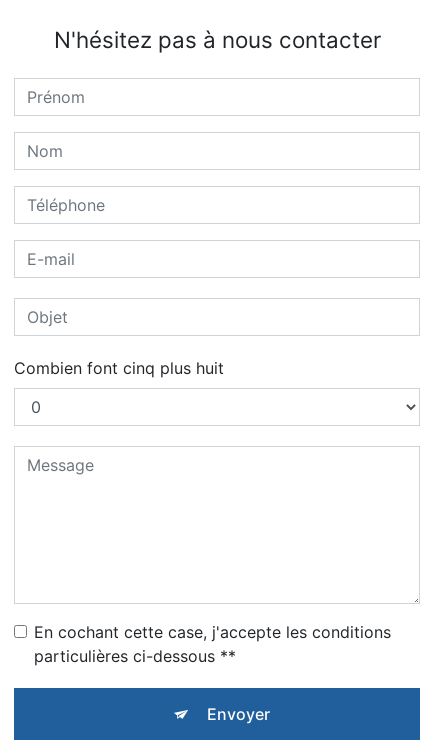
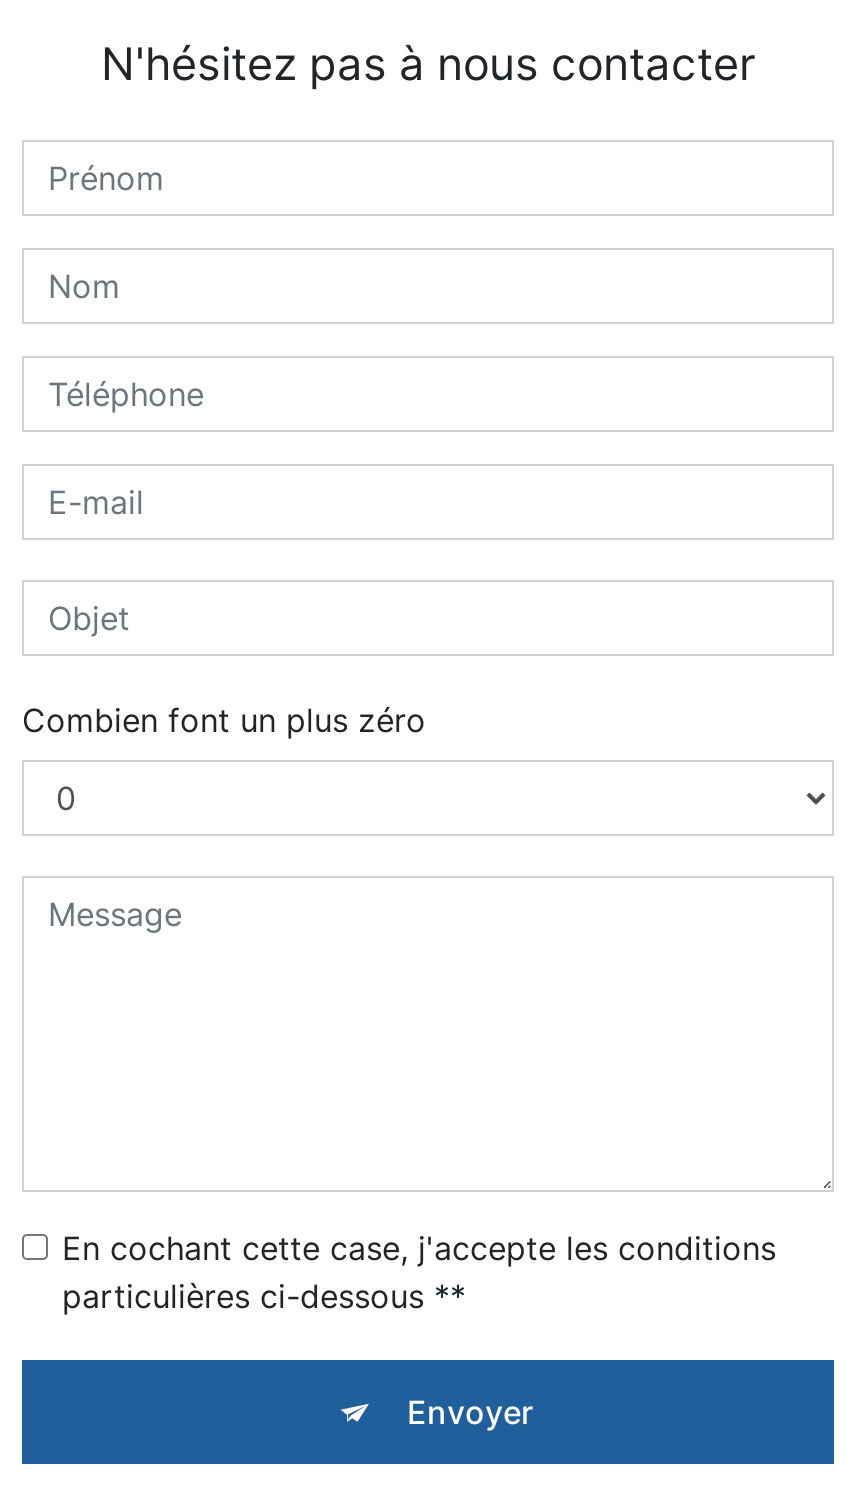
- Combien font cinq plus huit
+ Combien font un plus zéro
